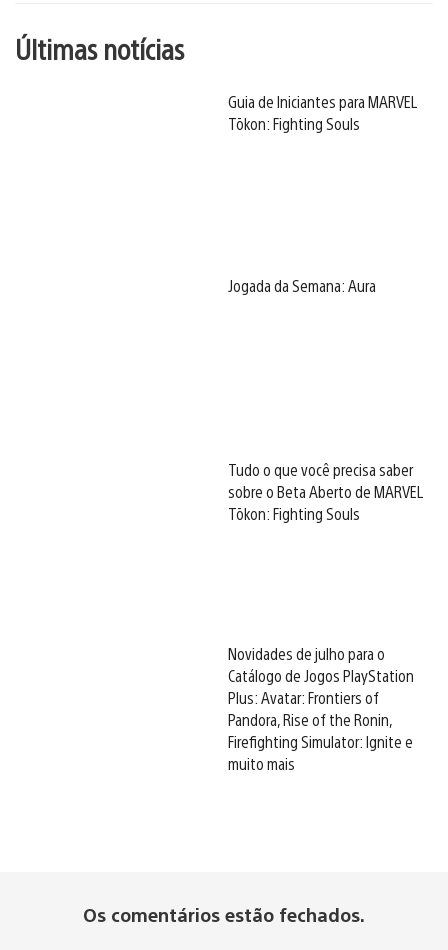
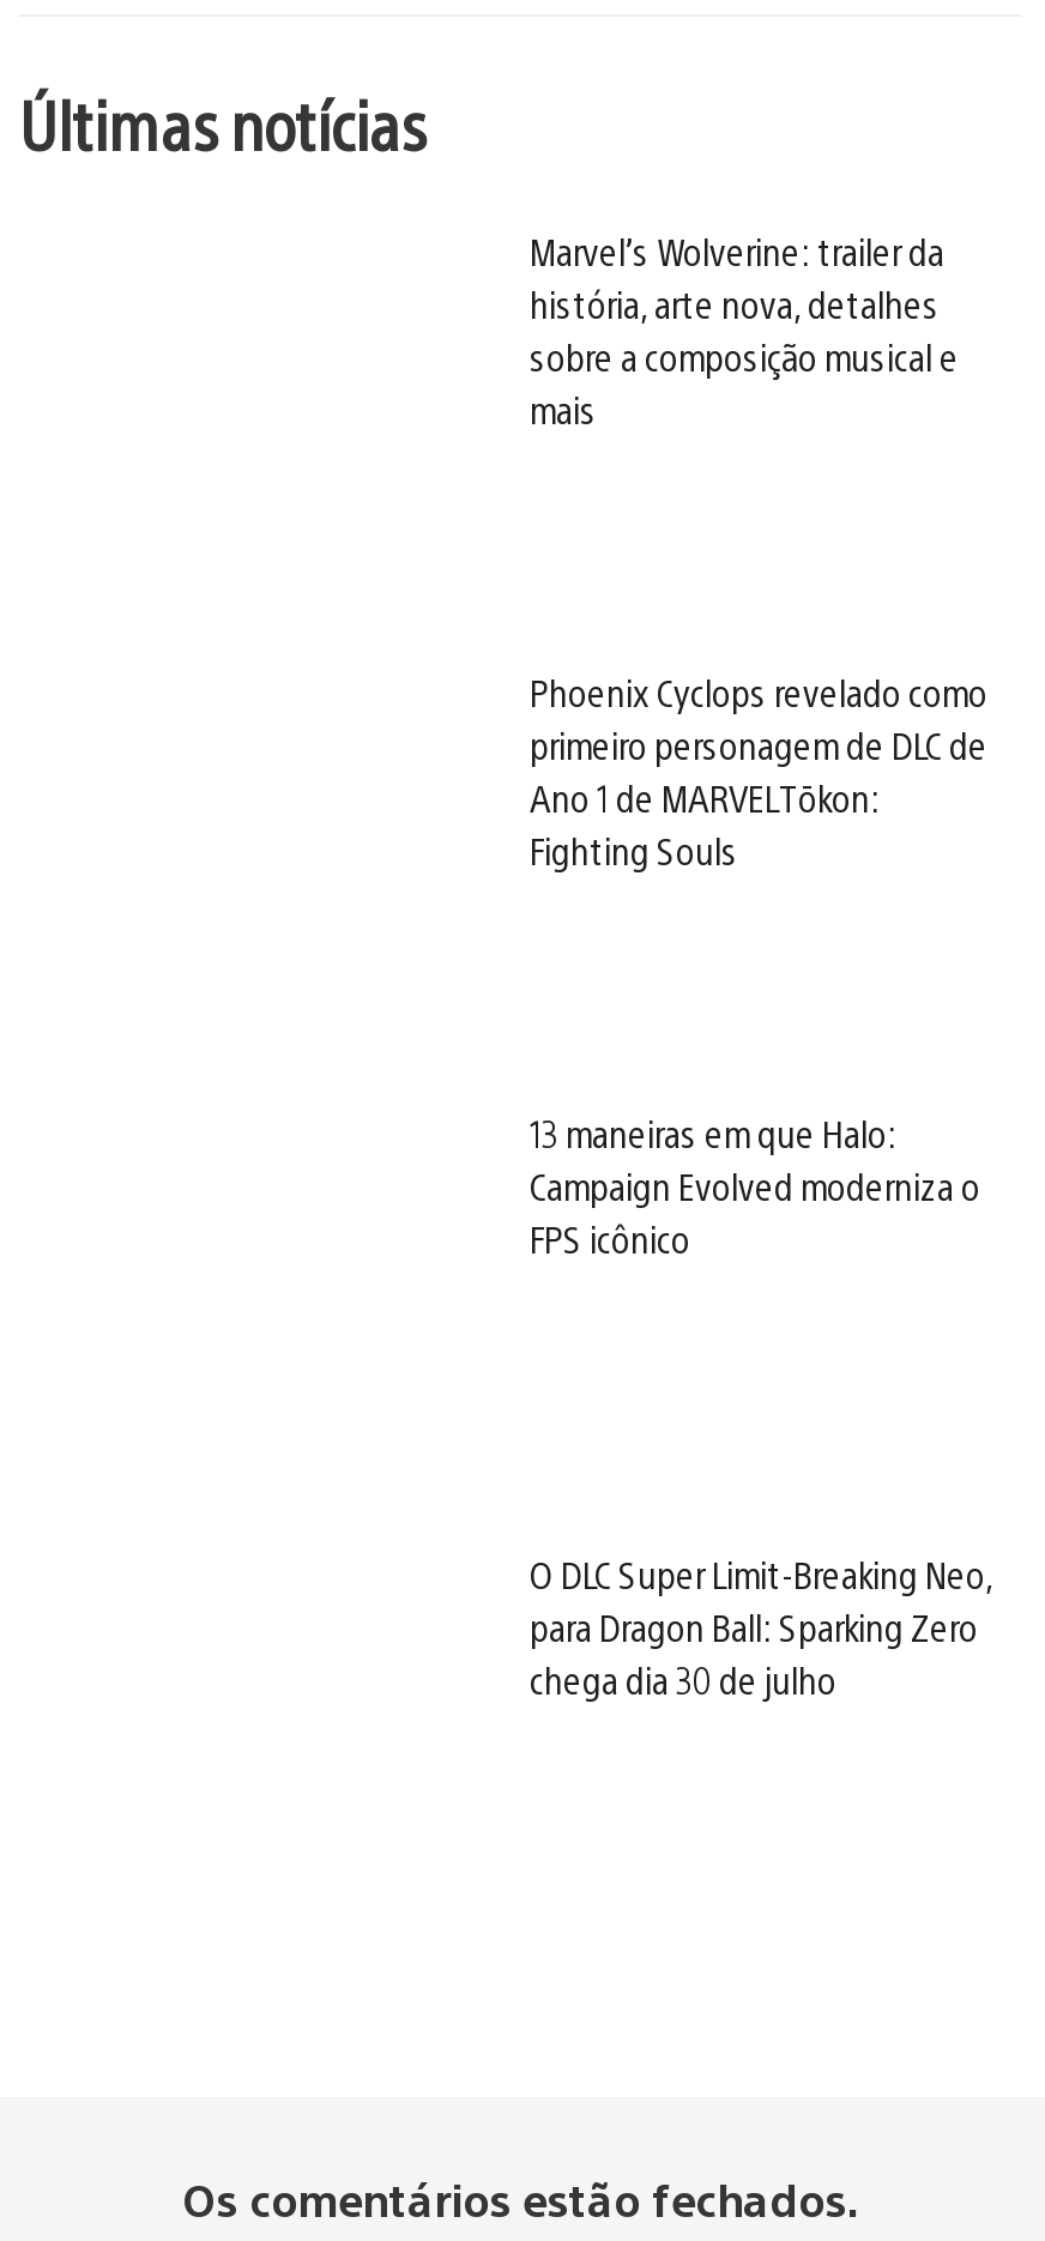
- Guia de Iniciantes para MARVEL
- Tōkon: Fighting Souls
+ Marvel’s Wolverine: trailer da
+ história, arte nova, detalhes
+ sobre a composição musical e
+ mais

- Jogada da Semana: Aura
+ Phoenix Cyclops revelado como
+ primeiro personagem de DLC de
+ Ano 1 de MARVEL Tōkon:
+ Fighting Souls

- Tudo o que você precisa saber
- sobre o Beta Aberto de MARVEL
- Tōkon: Fighting Souls
+ 13 maneiras em que Halo:
+ Campaign Evolved moderniza o
+ FPS icônico

- Novidades de julho para o
- Catálogo de Jogos PlayStation
- Plus: Avatar: Frontiers of
- Pandora, Rise of the Ronin,
- Firefighting Simulator: Ignite e
- muito mais
+ O DLC Super Limit-Breaking Neo,
+ para Dragon Ball: Sparking Zero
+ chega dia 30 de julho
